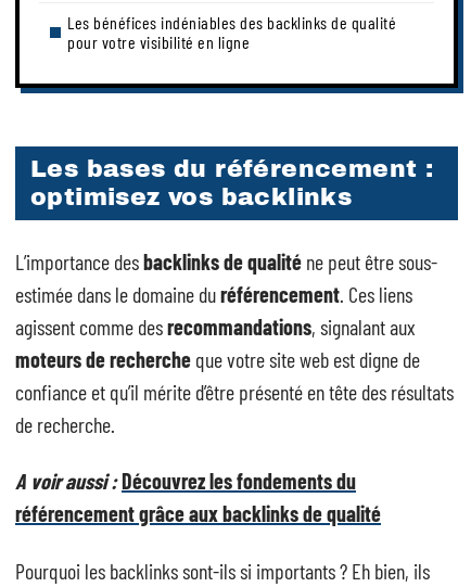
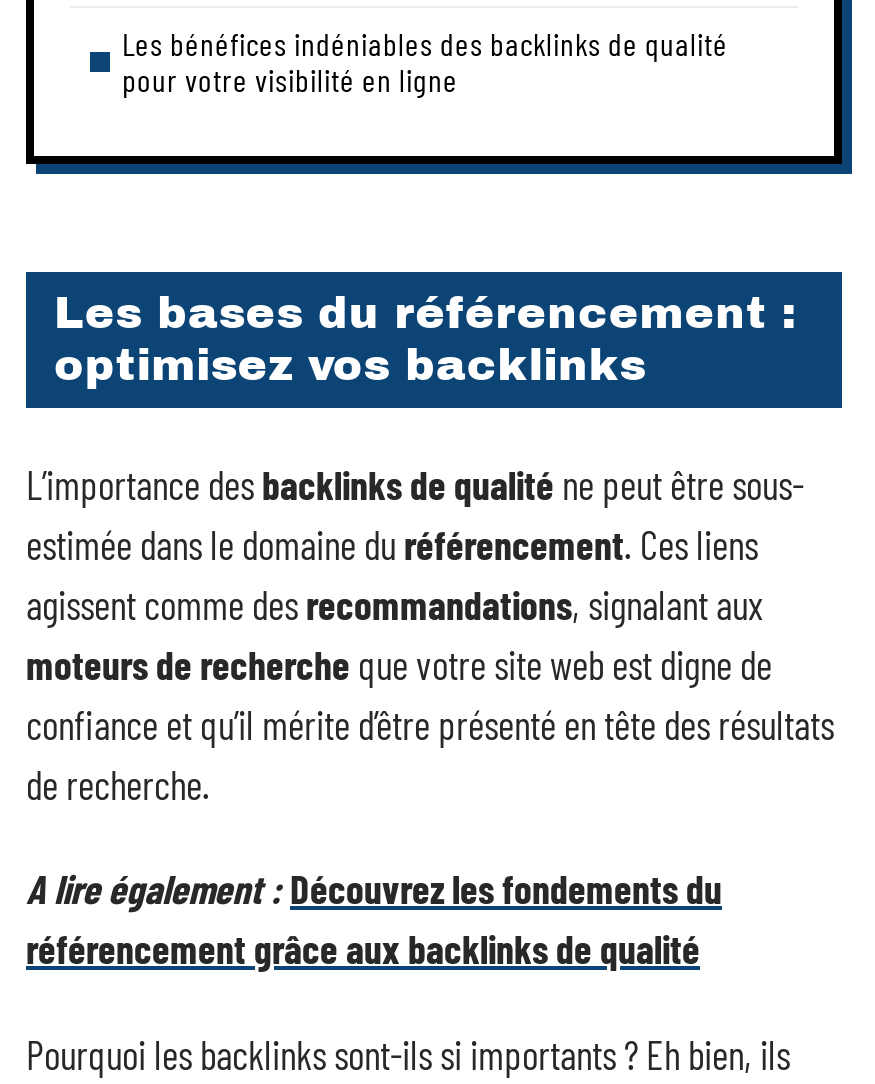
- A voir aussi : Découvrez les fondements du
+ A lire également : Découvrez les fondements du
